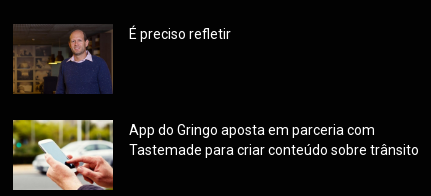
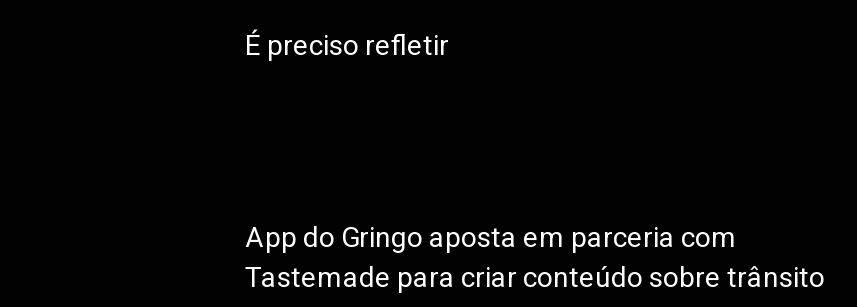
- [image]

- [image]
